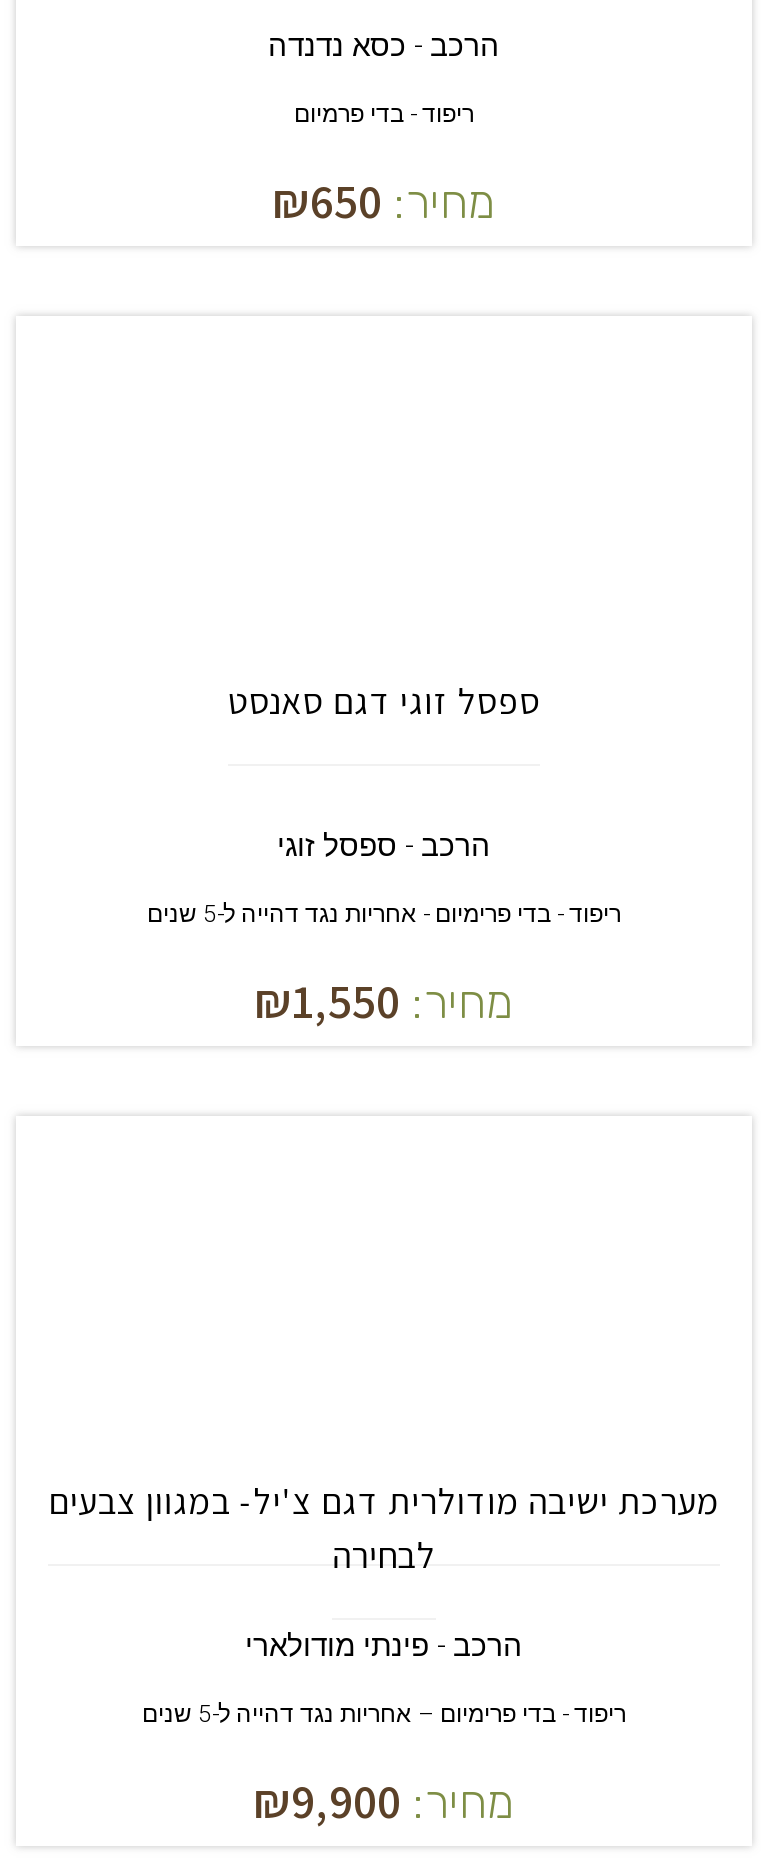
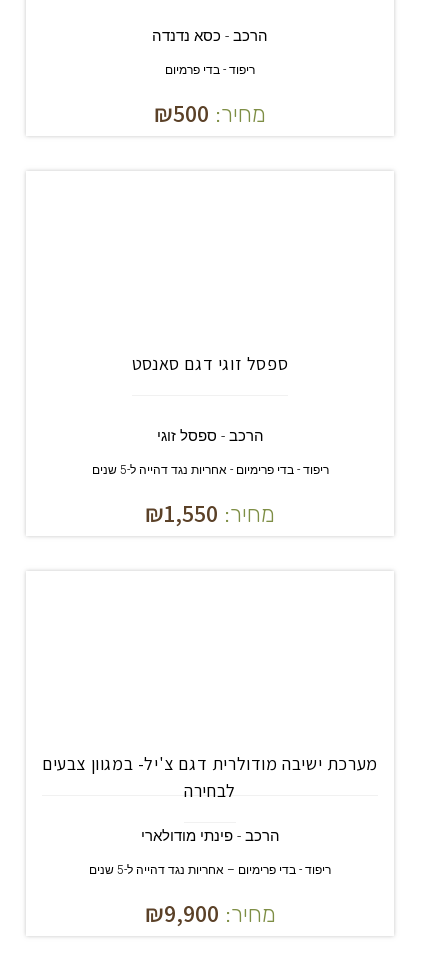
- מחיר: ₪650
+ מחיר: ₪500
